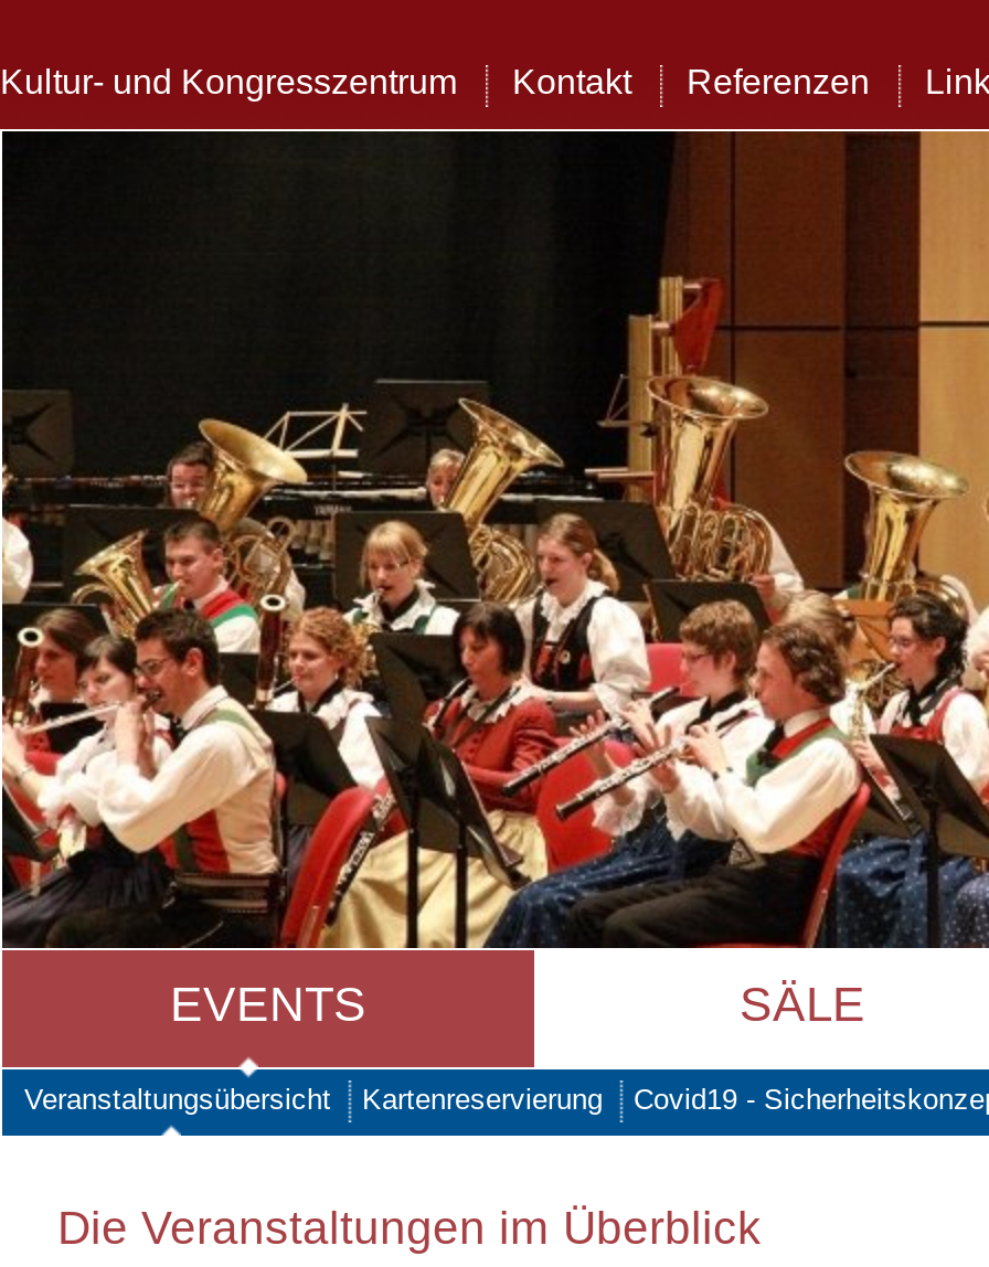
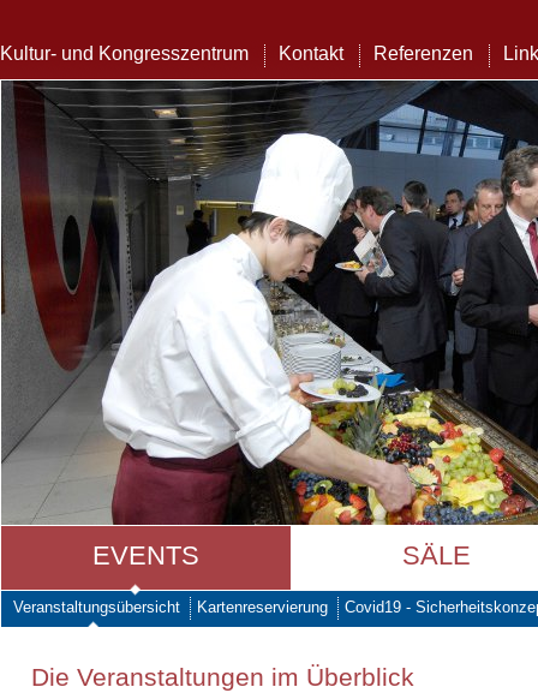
- [image]
+ [image]
